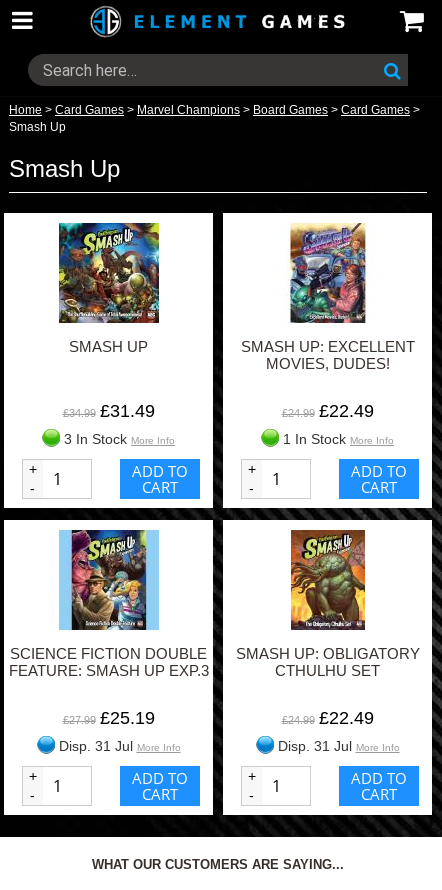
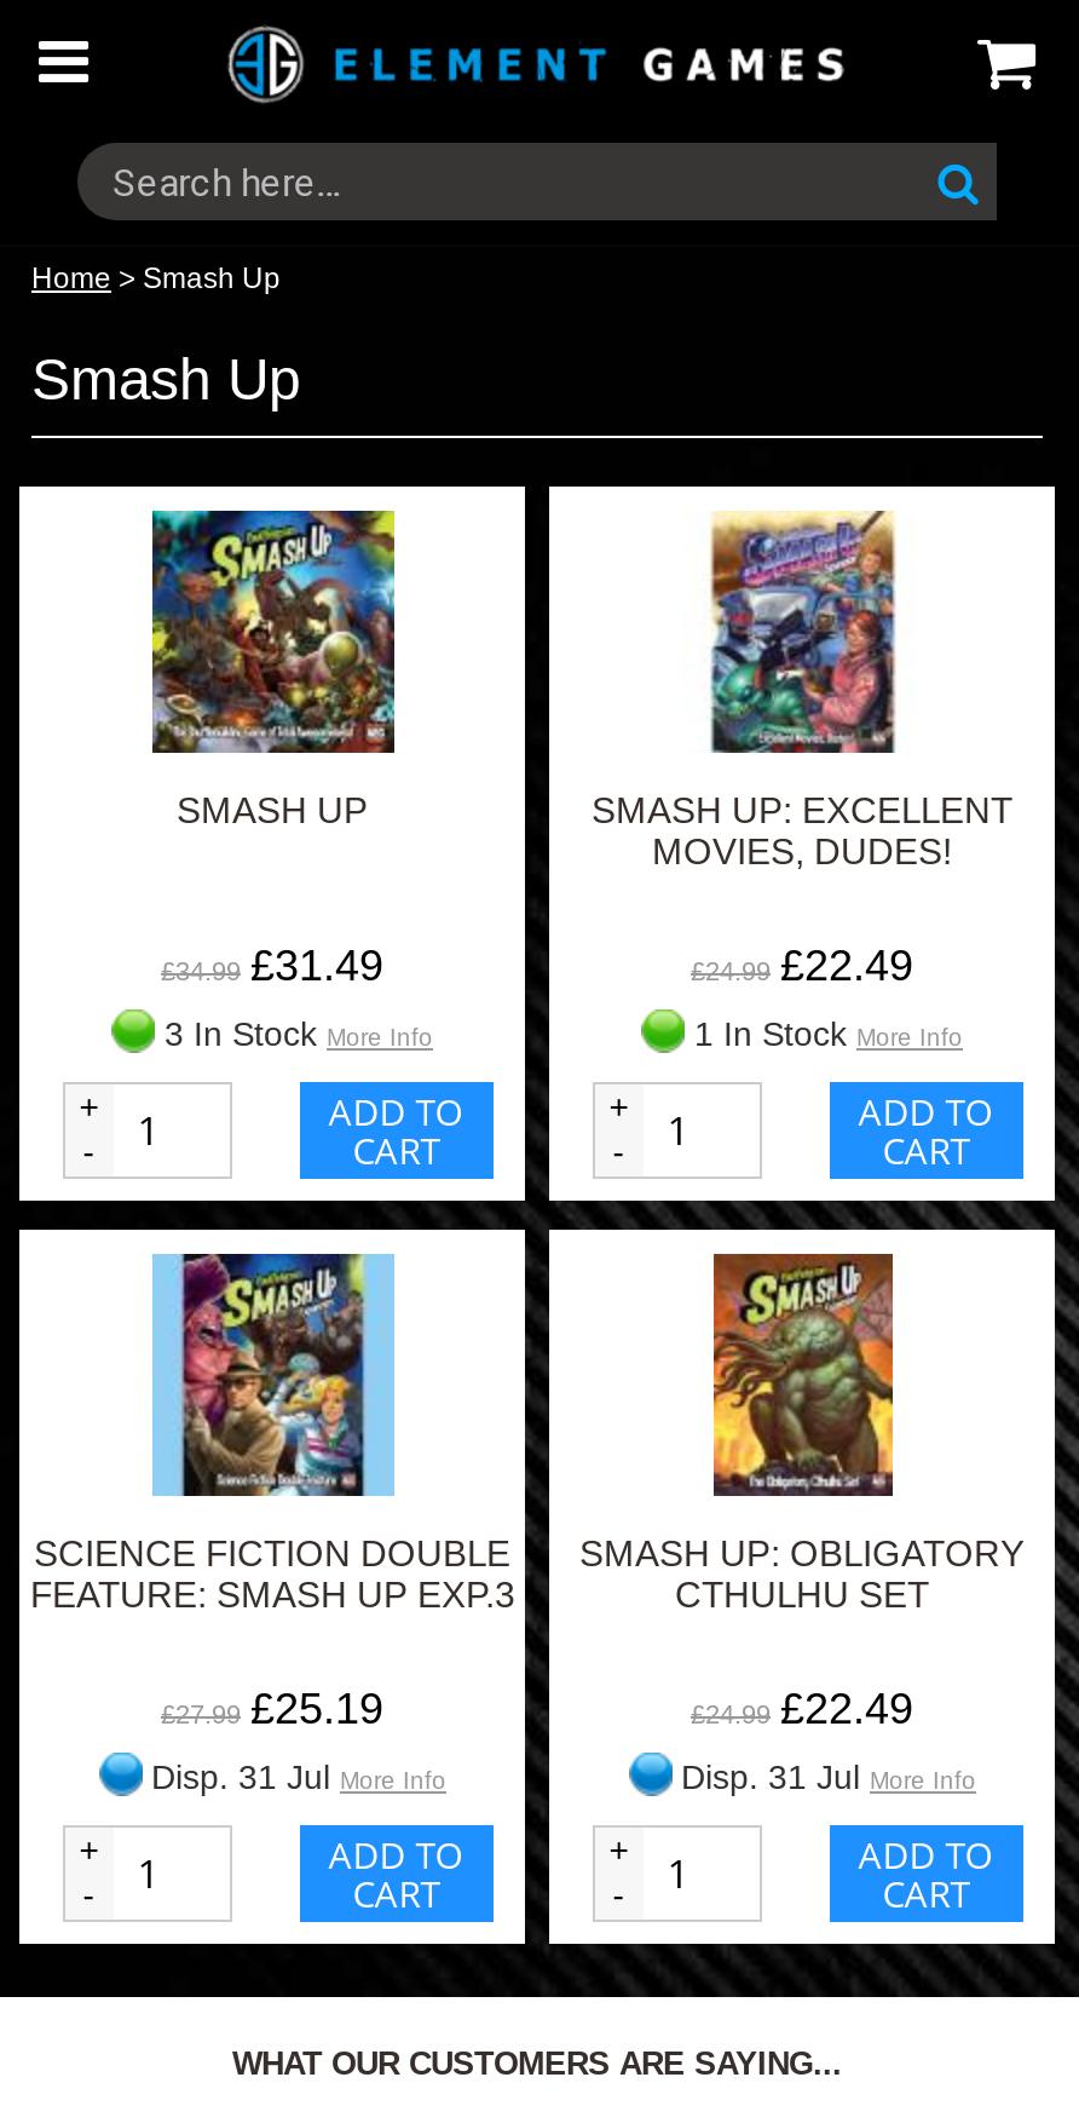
- Home > Card Games > Marvel Champions > Board Games > Card Games >
- Smash Up
+ Home > Smash Up
